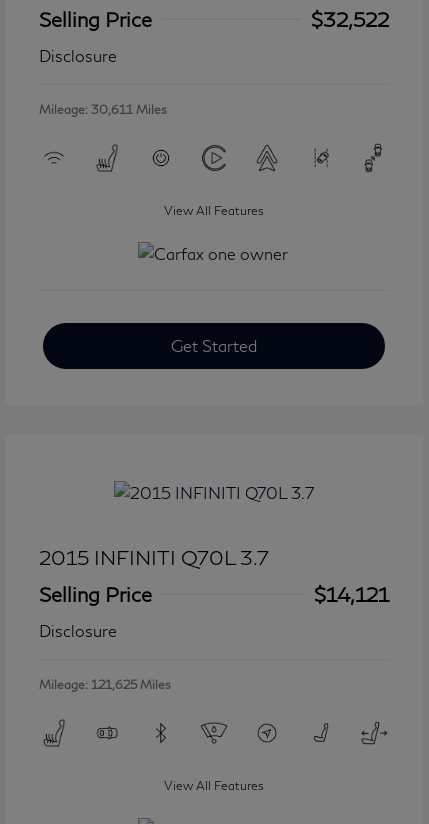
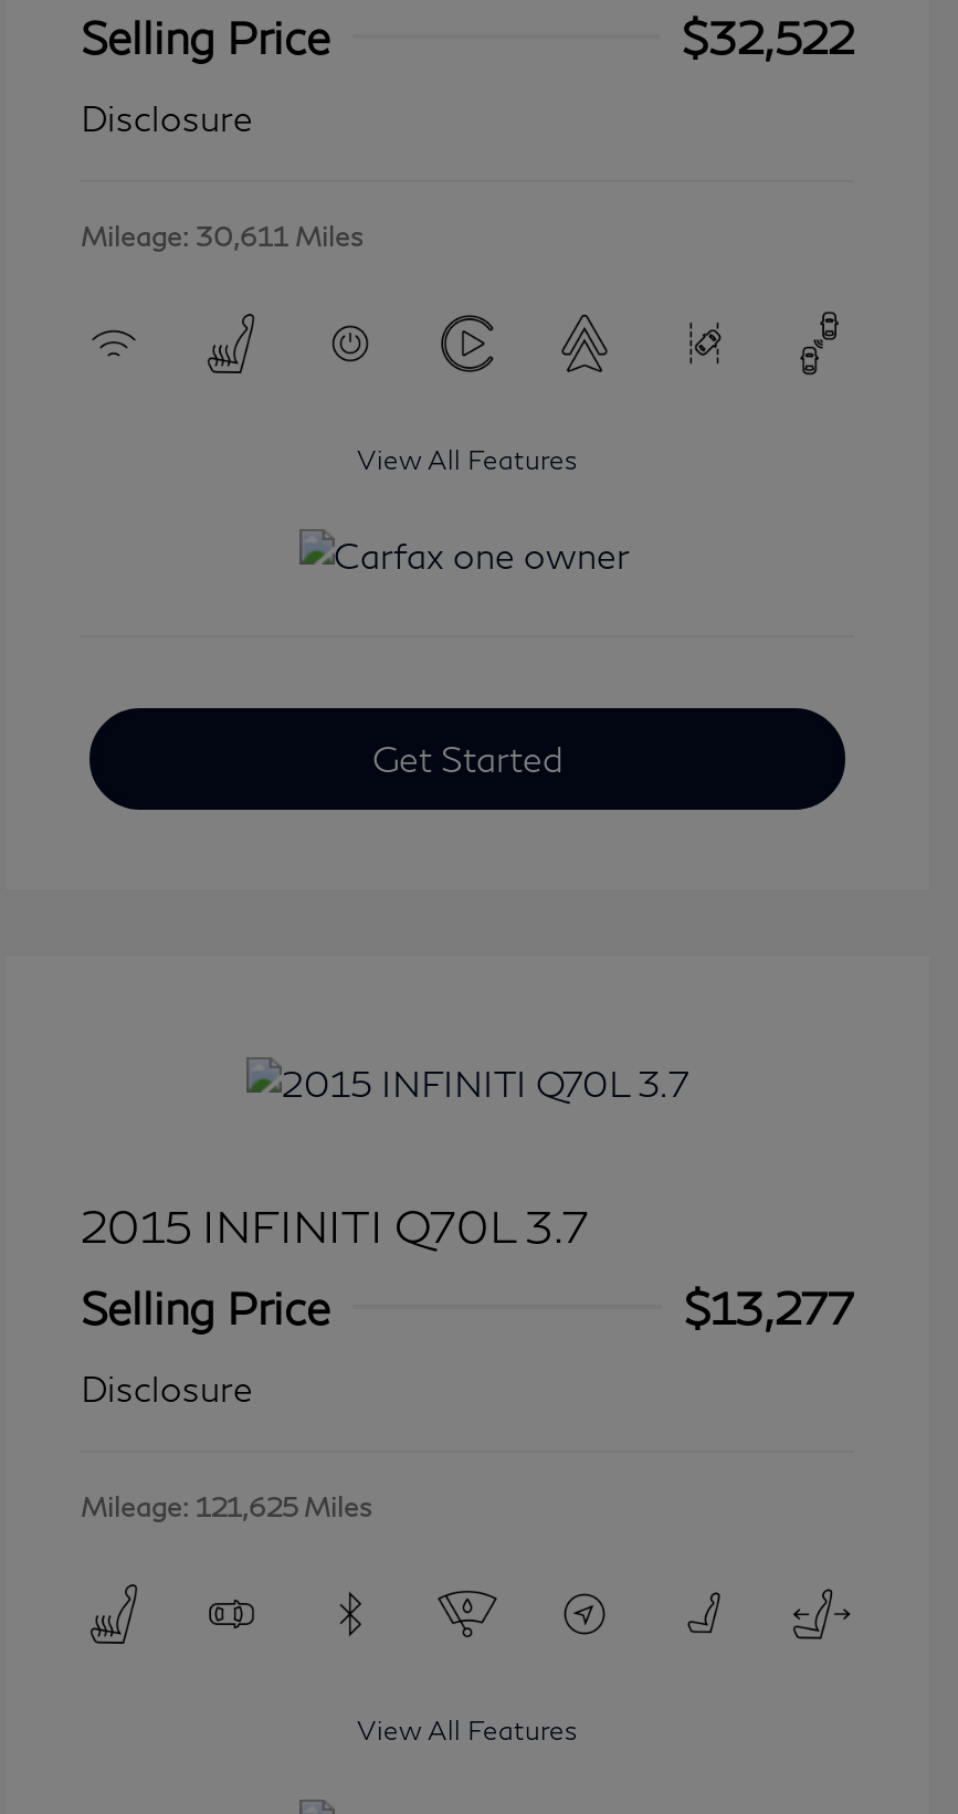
- $14,121
+ $13,277
